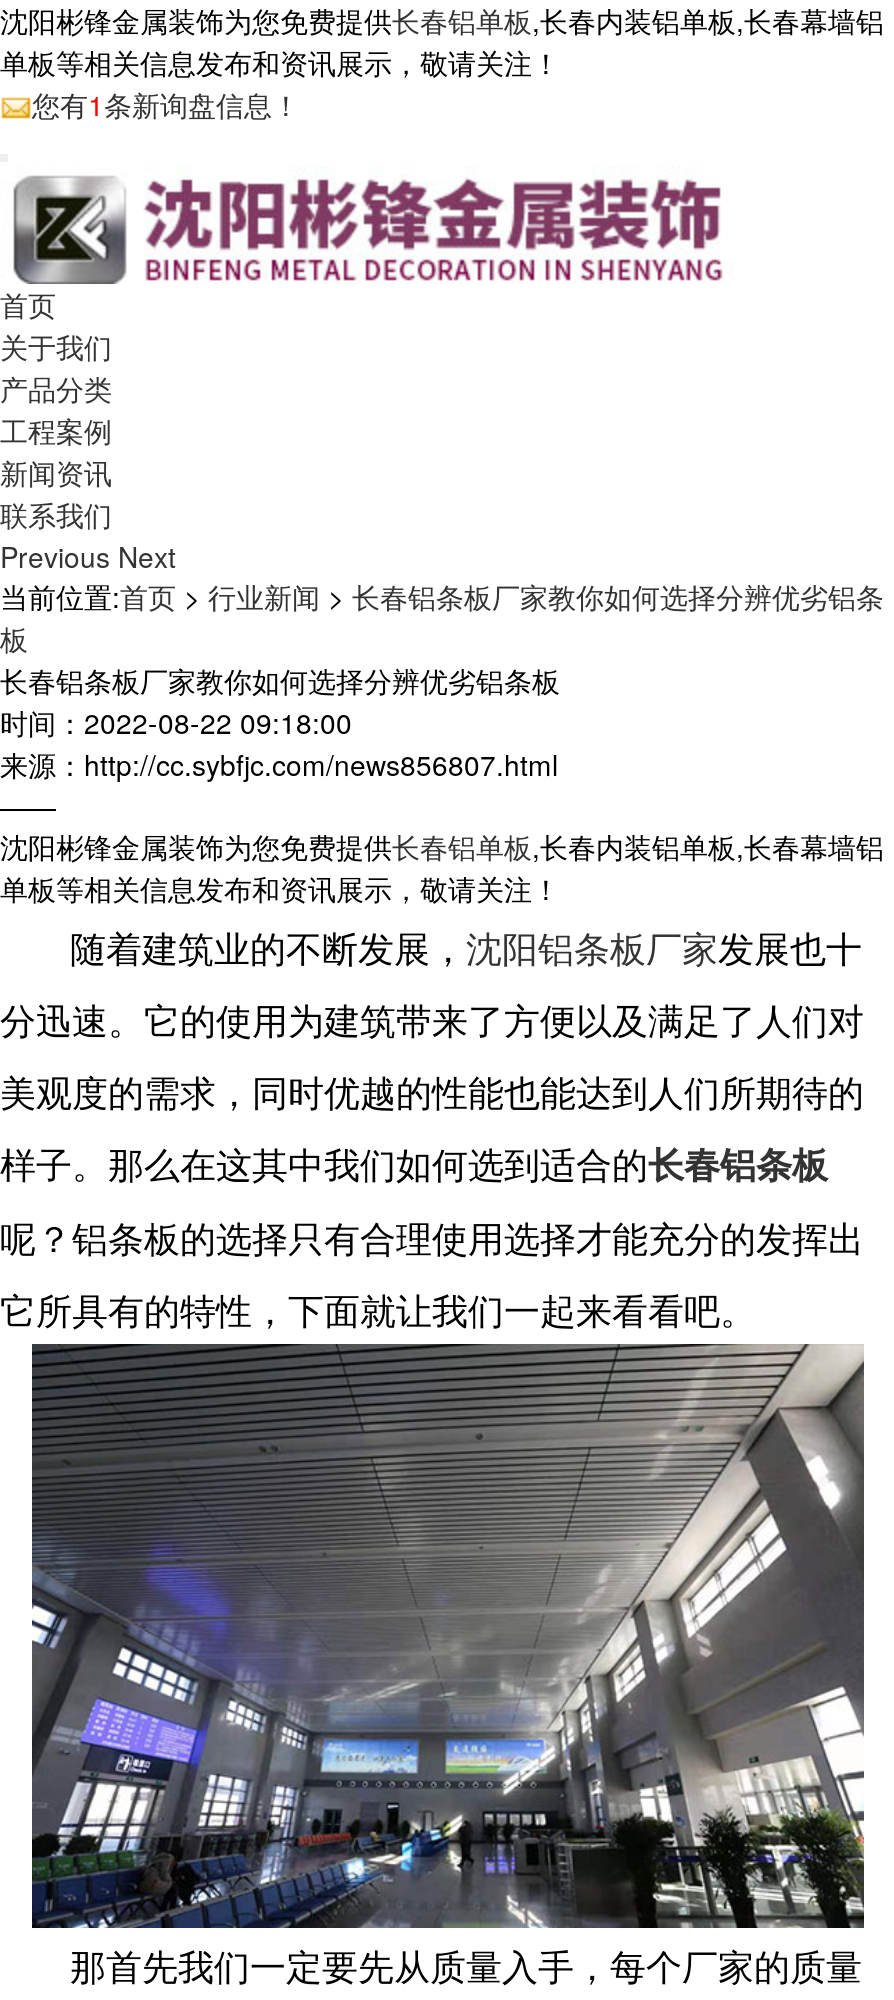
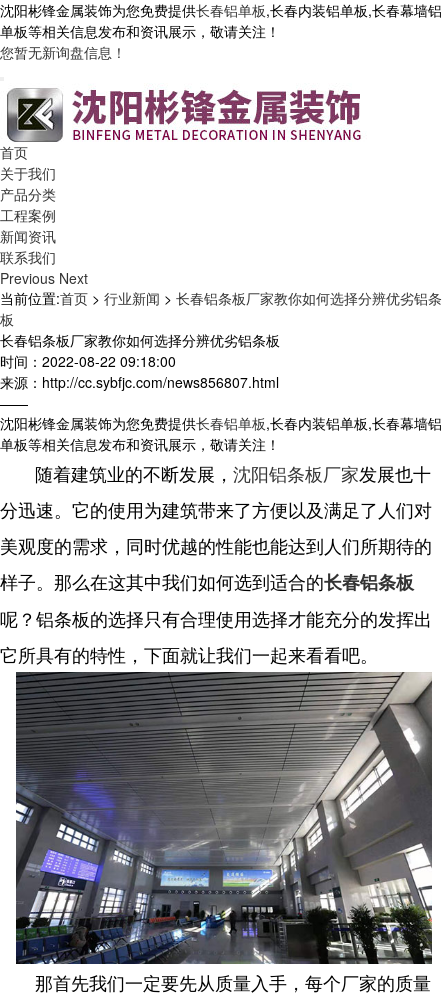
- 您有1条新询盘信息！
+ 您暂无新询盘信息！
